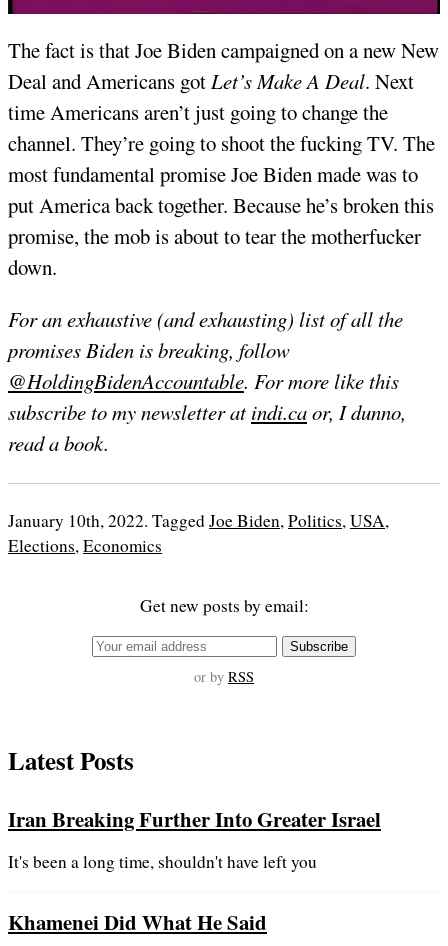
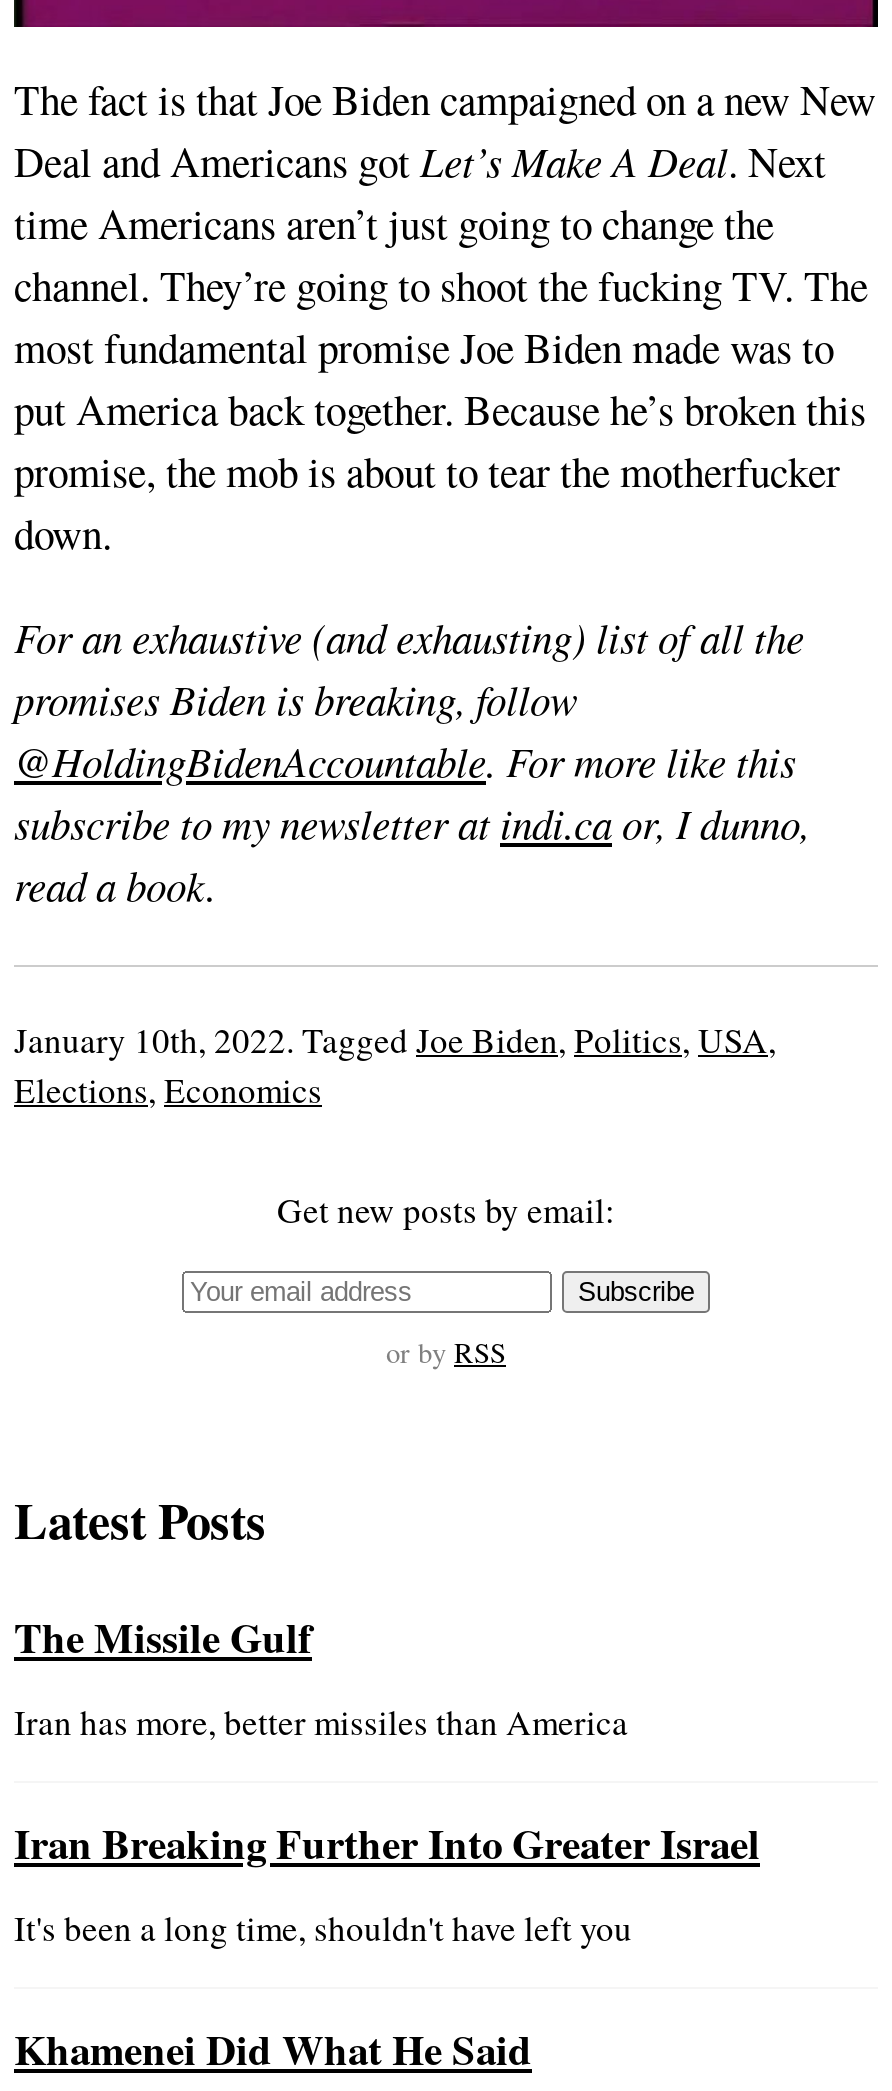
+ The Missile Gulf
+ Iran has more, better missiles than America
